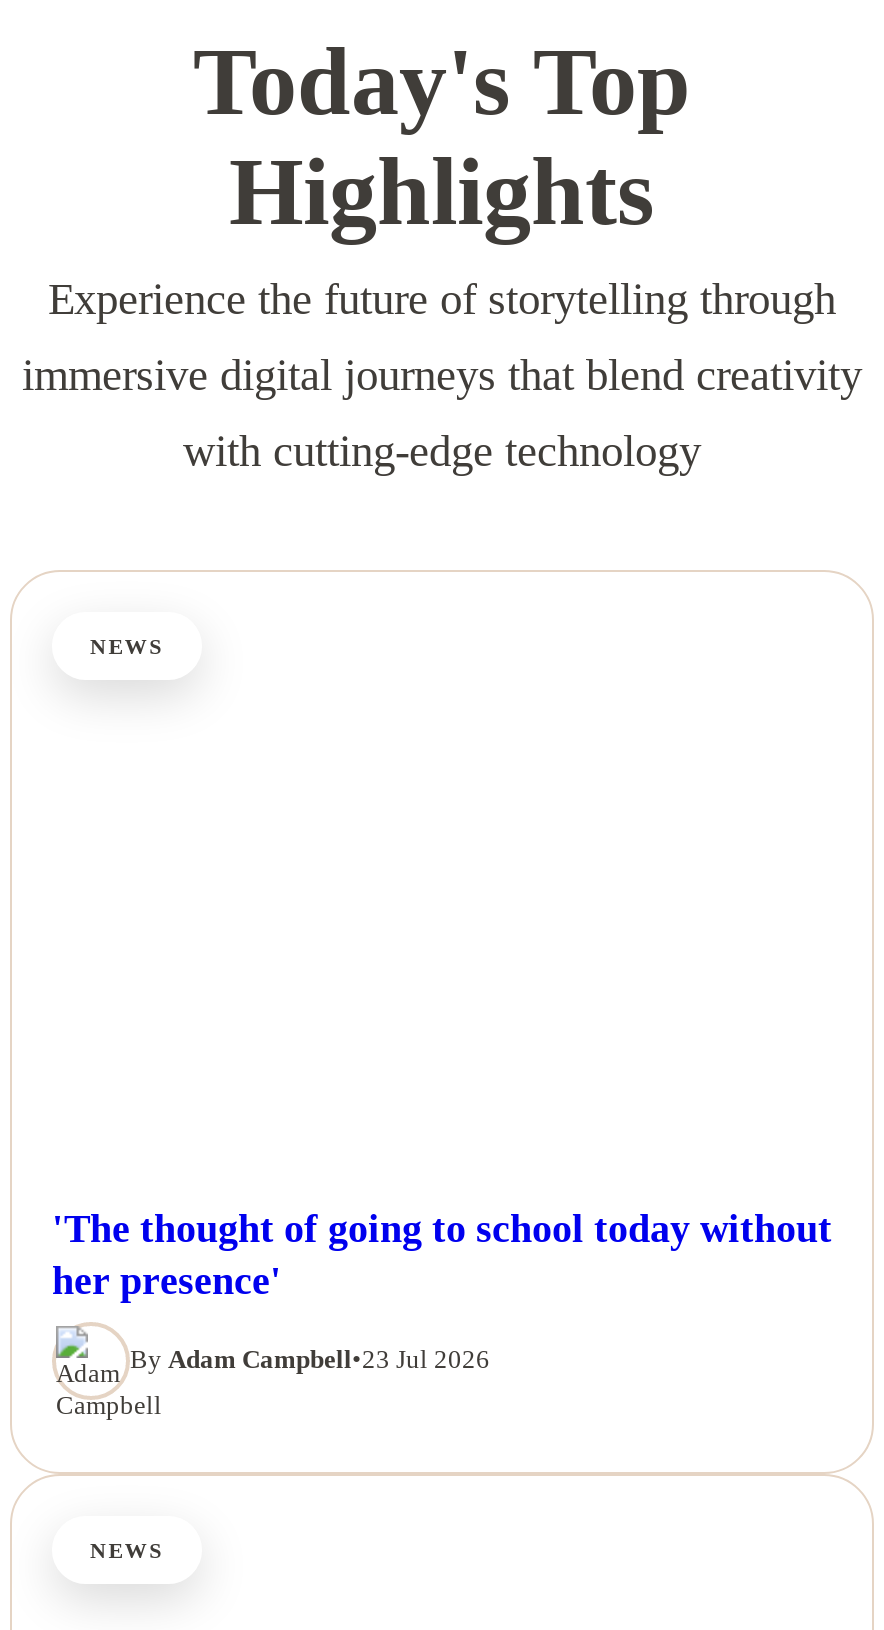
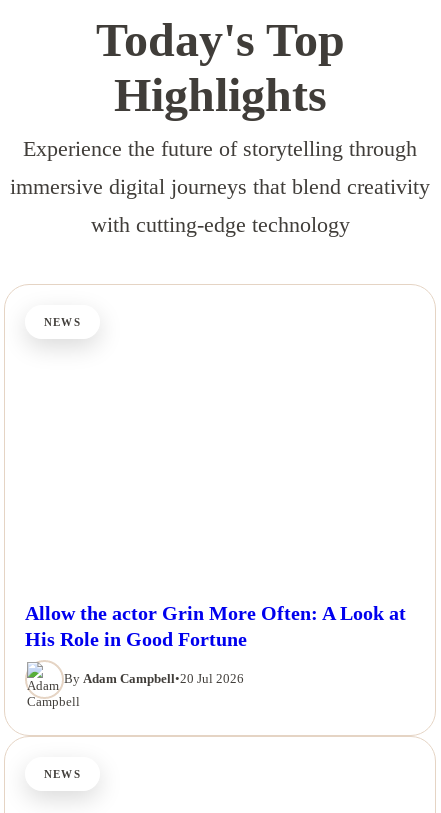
- 'The thought of going to school today without
- her presence'
+ Allow the actor Grin More Often: A Look at
+ His Role in Good Fortune

- By Adam Campbell•23 Jul 2026
+ By Adam Campbell•20 Jul 2026
